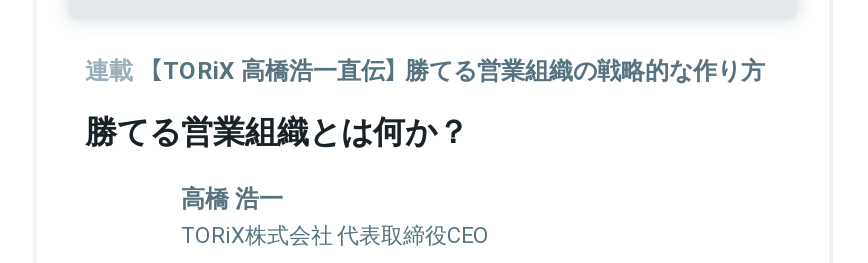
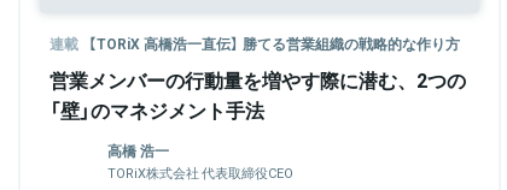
- 勝てる営業組織とは何か？
+ 営業メンバーの行動量を増やす際に潜む、2つの
+ 「壁」のマネジメント手法
